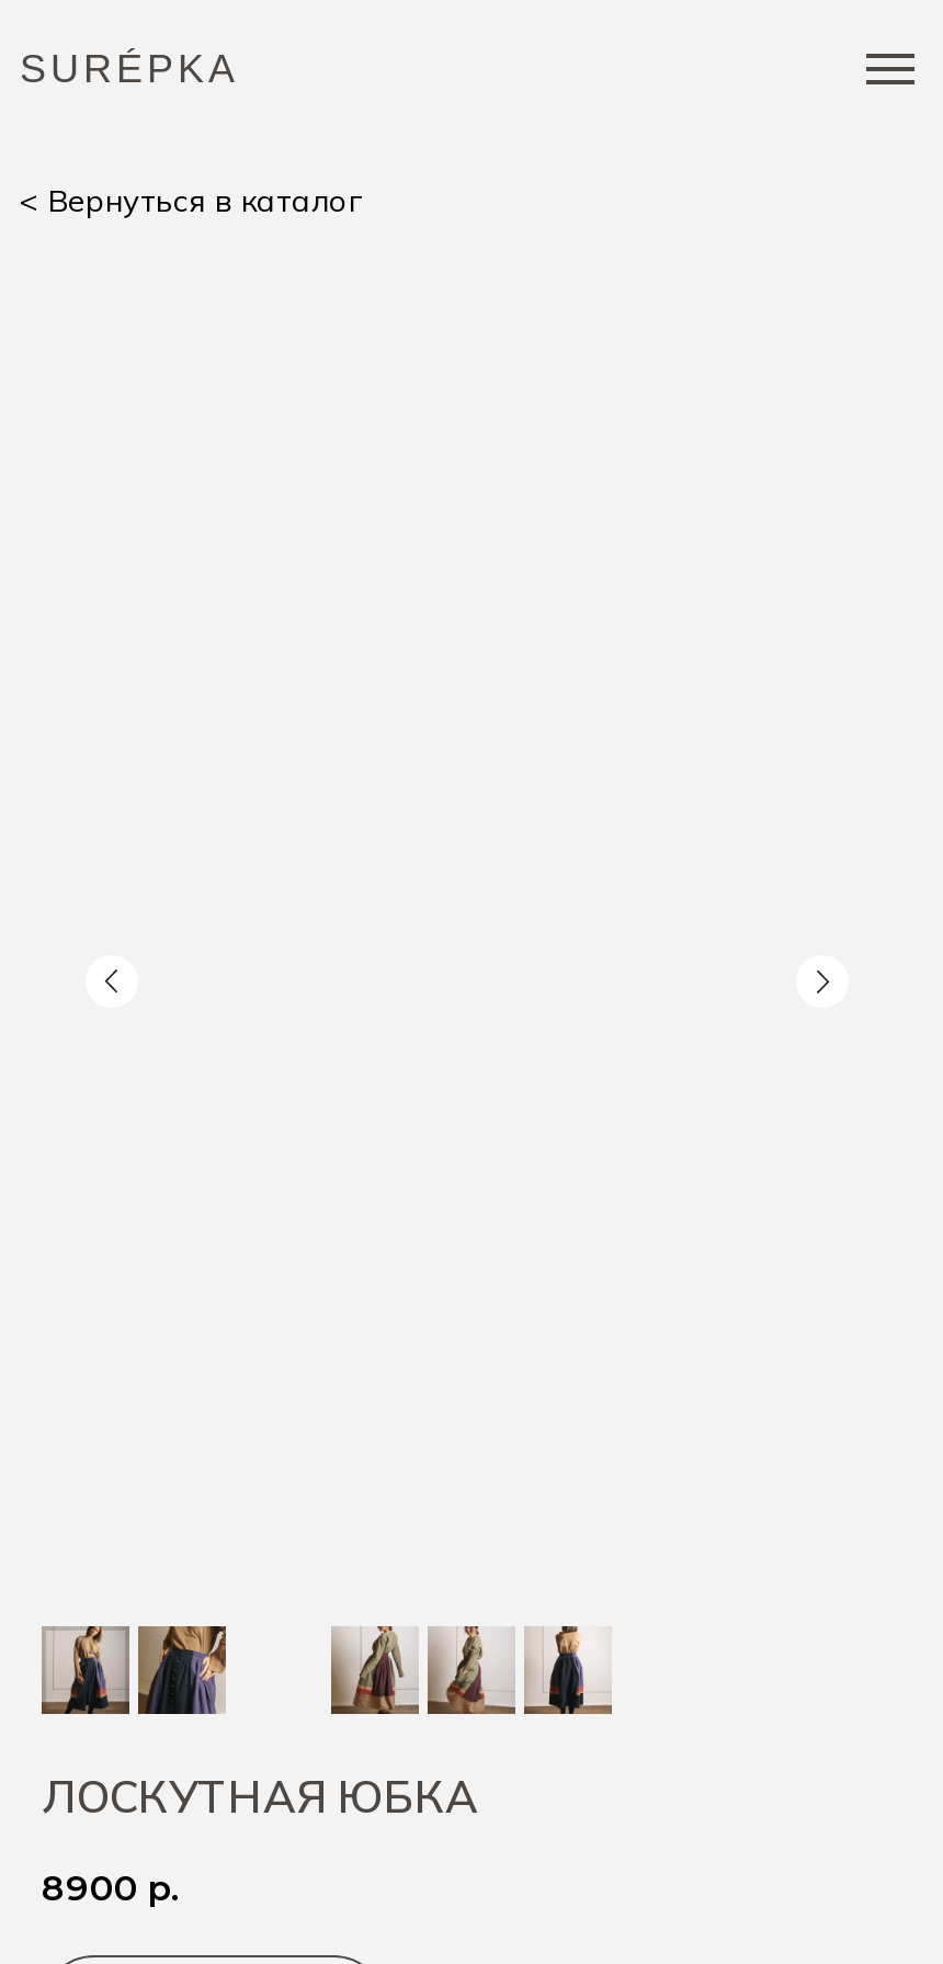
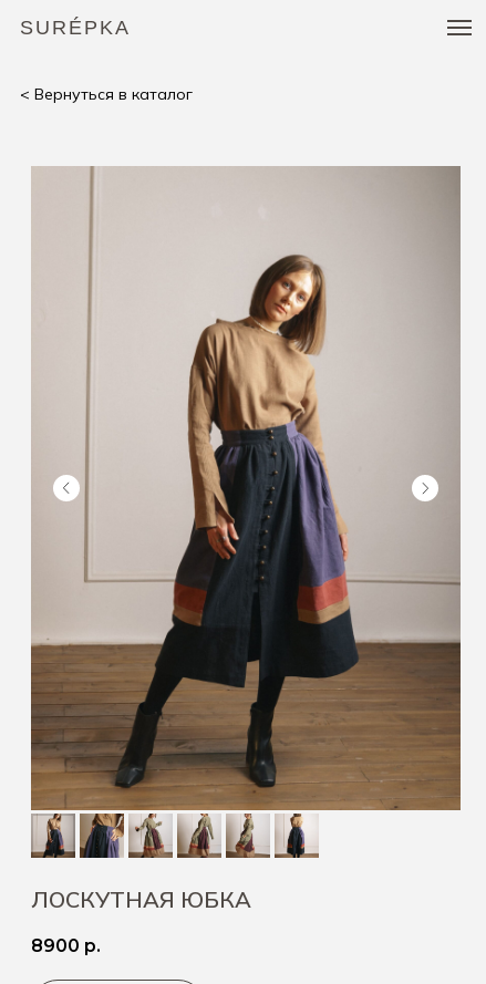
+ [image]
